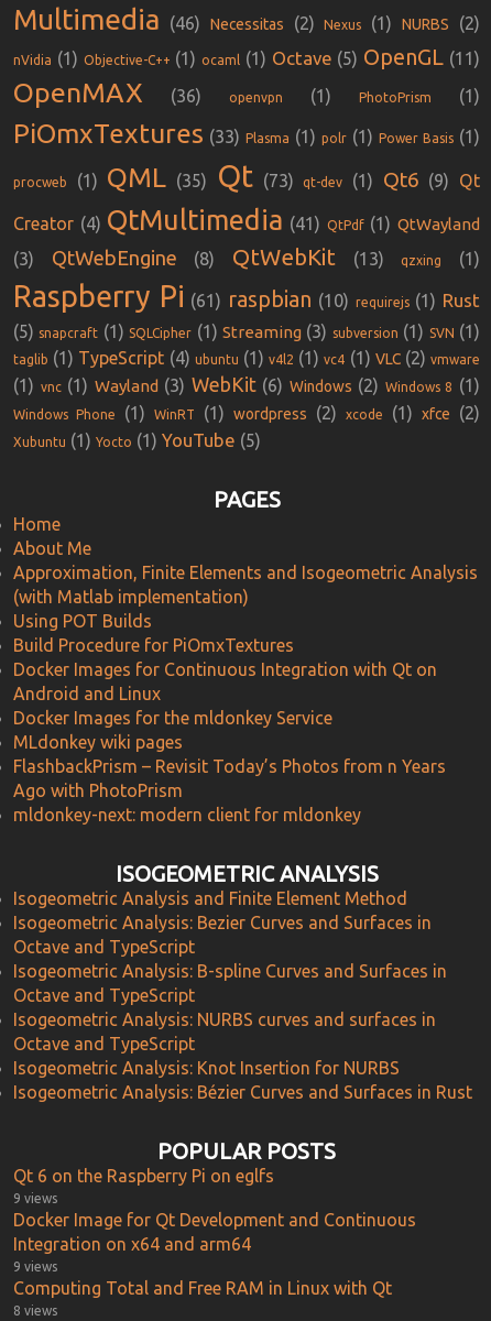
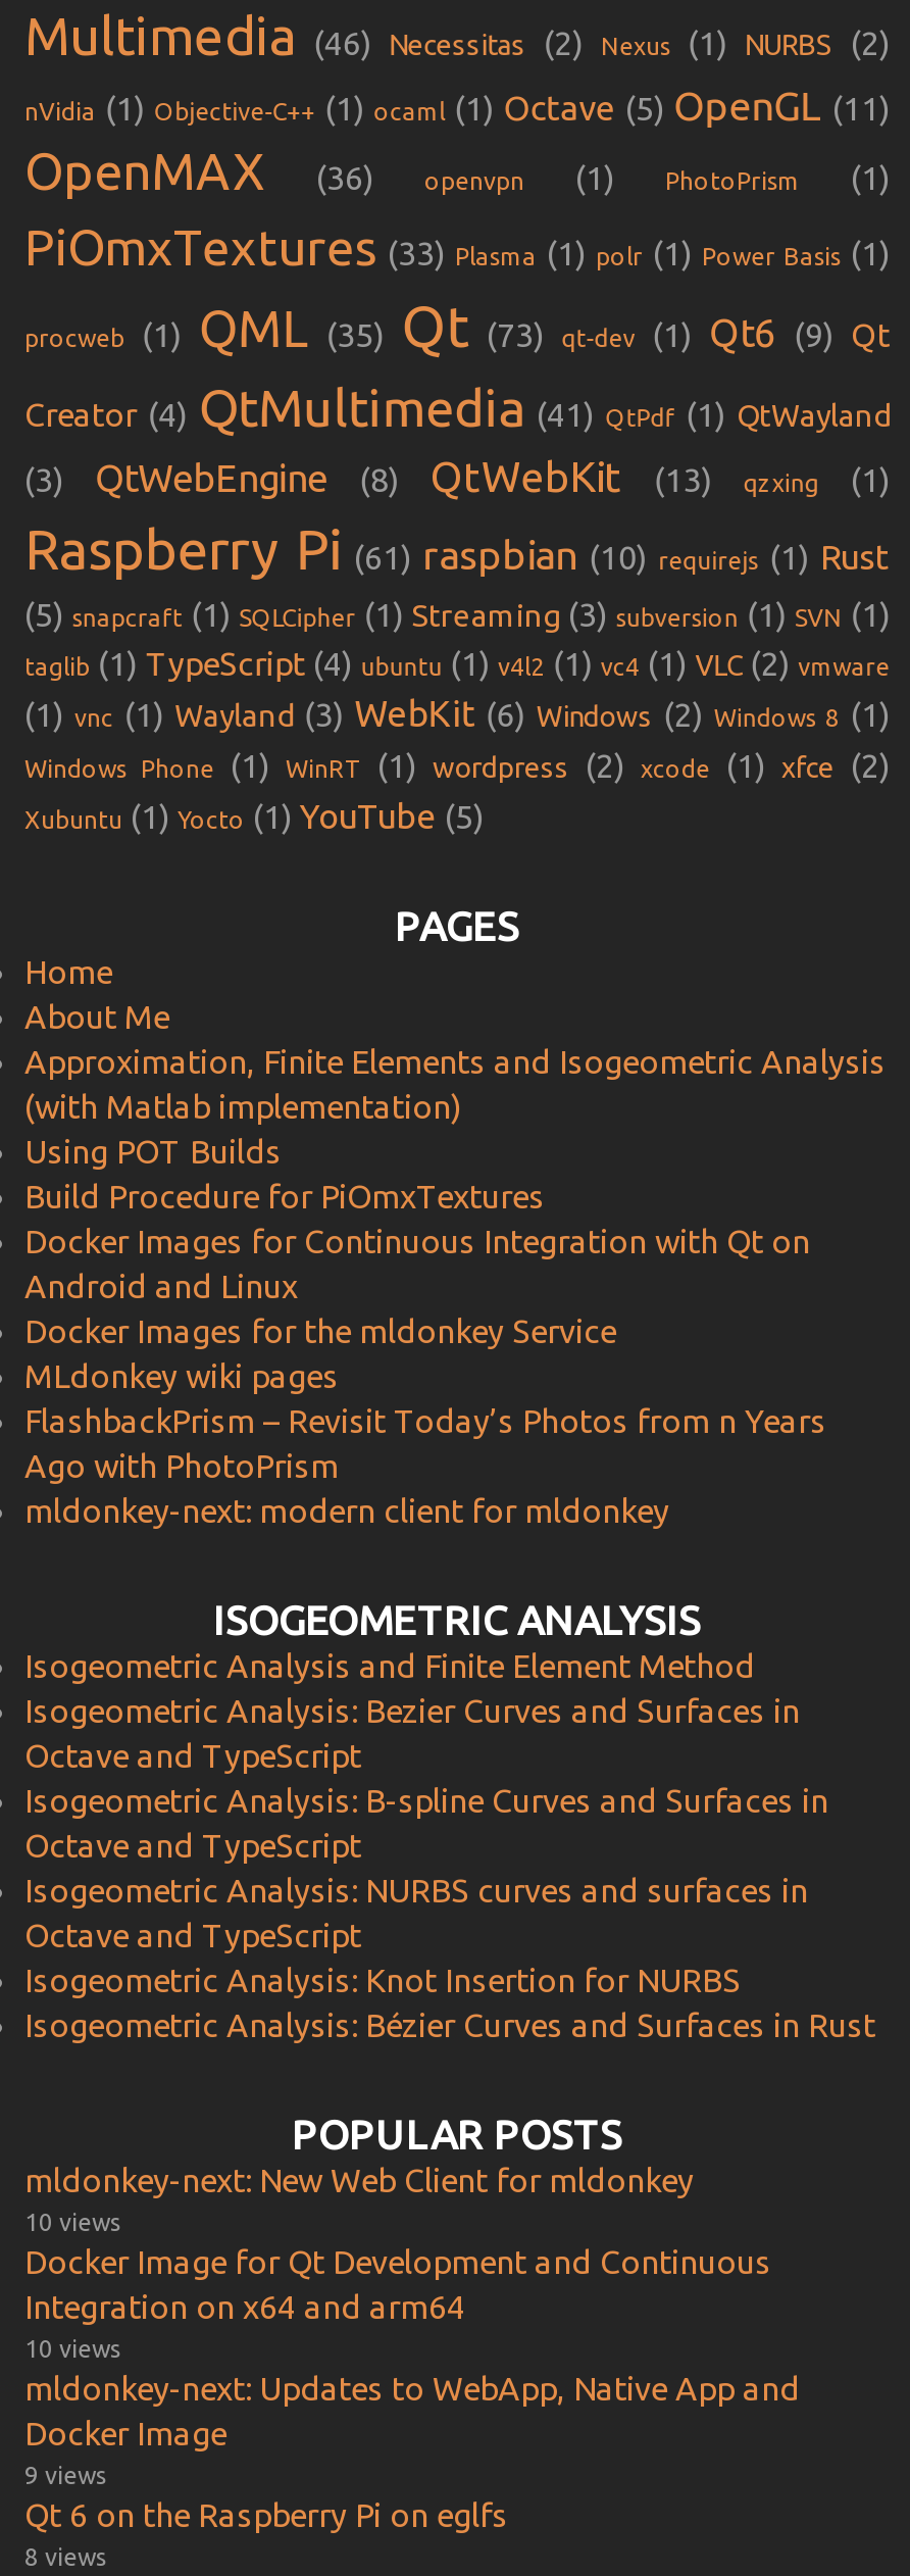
moved down: Qt 6 on the Raspberry Pi on eglfs

- 9 views
+ mldonkey-next: New Web Client for mldonkey
+ 10 views

+ 10 views
+ mldonkey-next: Updates to WebApp, Native App and
+ Docker Image

- Computing Total and Free RAM in Linux with Qt
